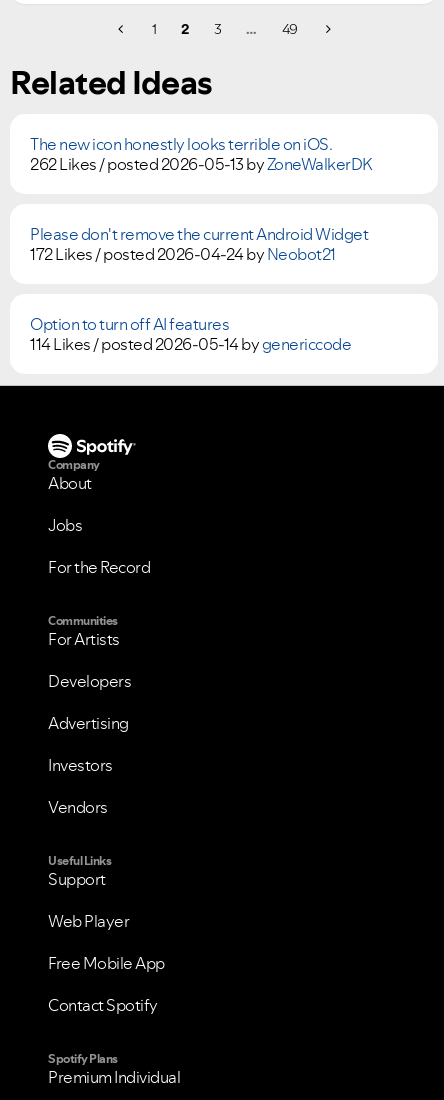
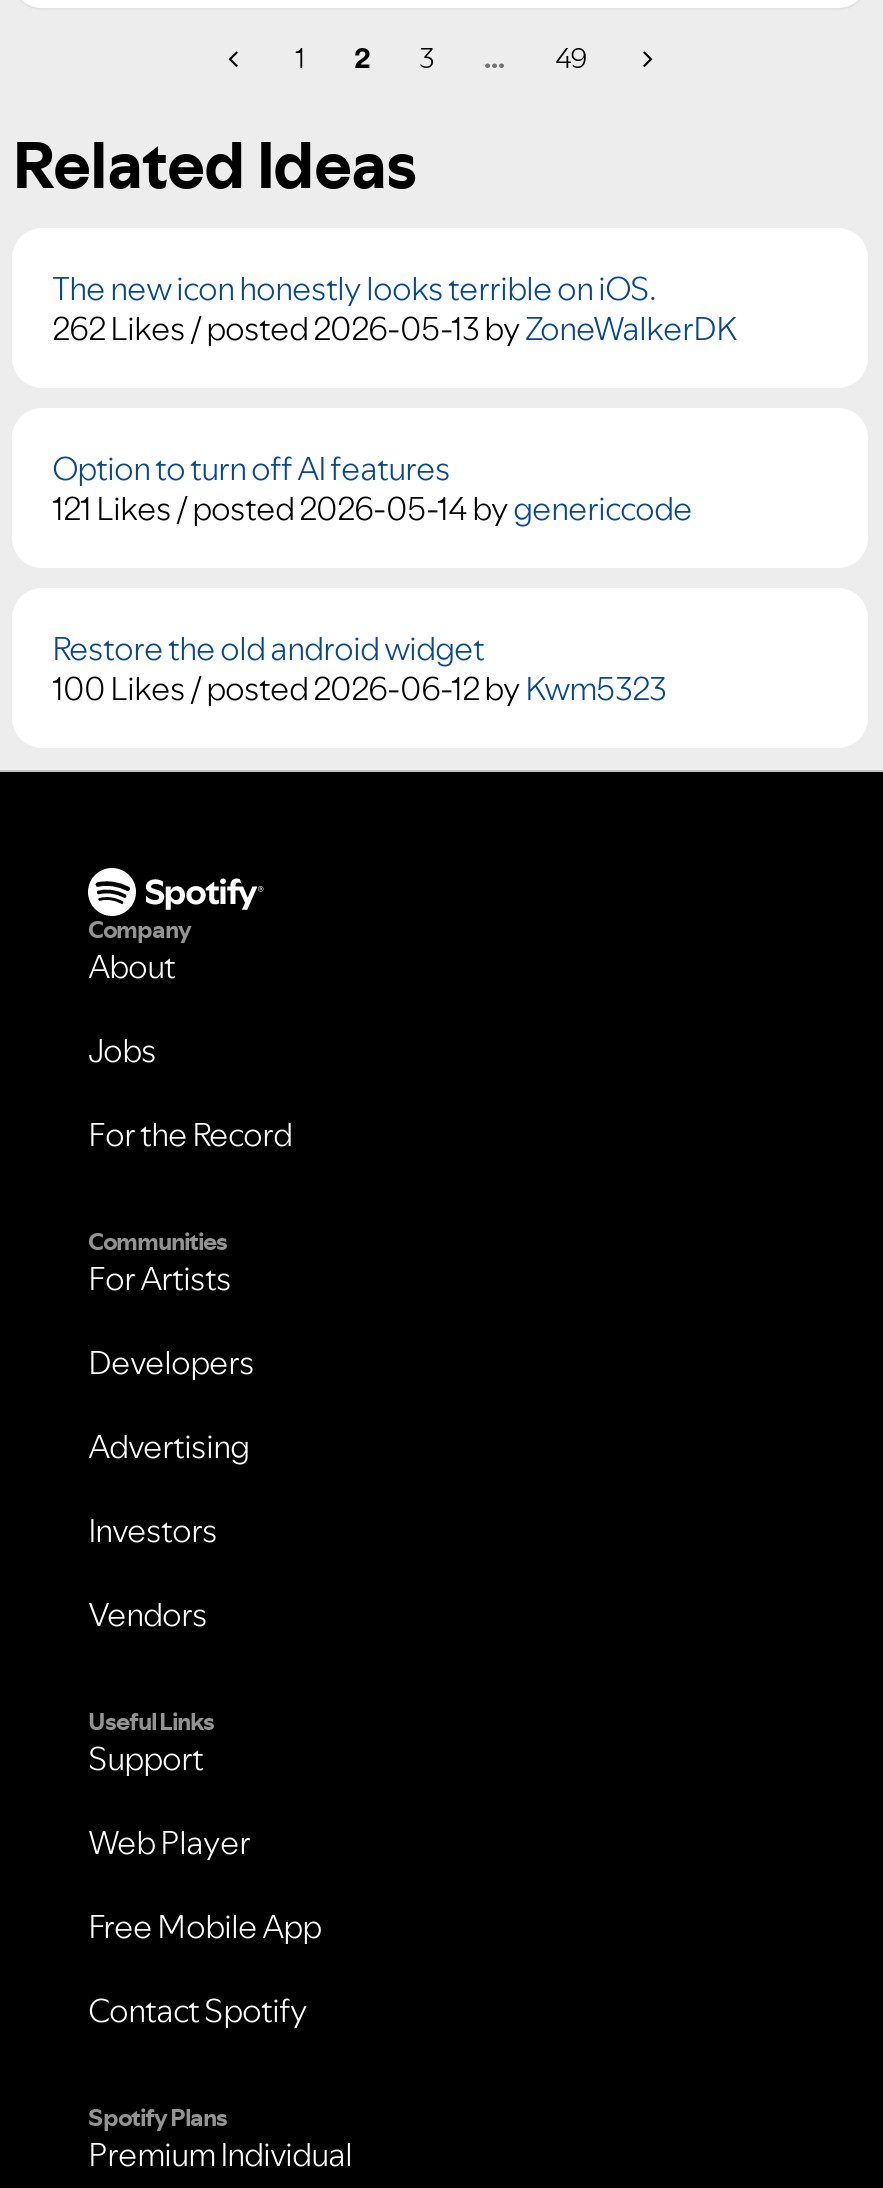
- Please don't remove the current Android Widget
- 172 Likes /posted 2026-04-24 by Neobot21

moved up: Option to turn off AI features

- 114 Likes /posted 2026-05-14 by genericcode
+ 121 Likes /posted 2026-05-14 by genericcode
+ Restore the old android widget
+ 100 Likes /posted 2026-06-12 by Kwm5323
